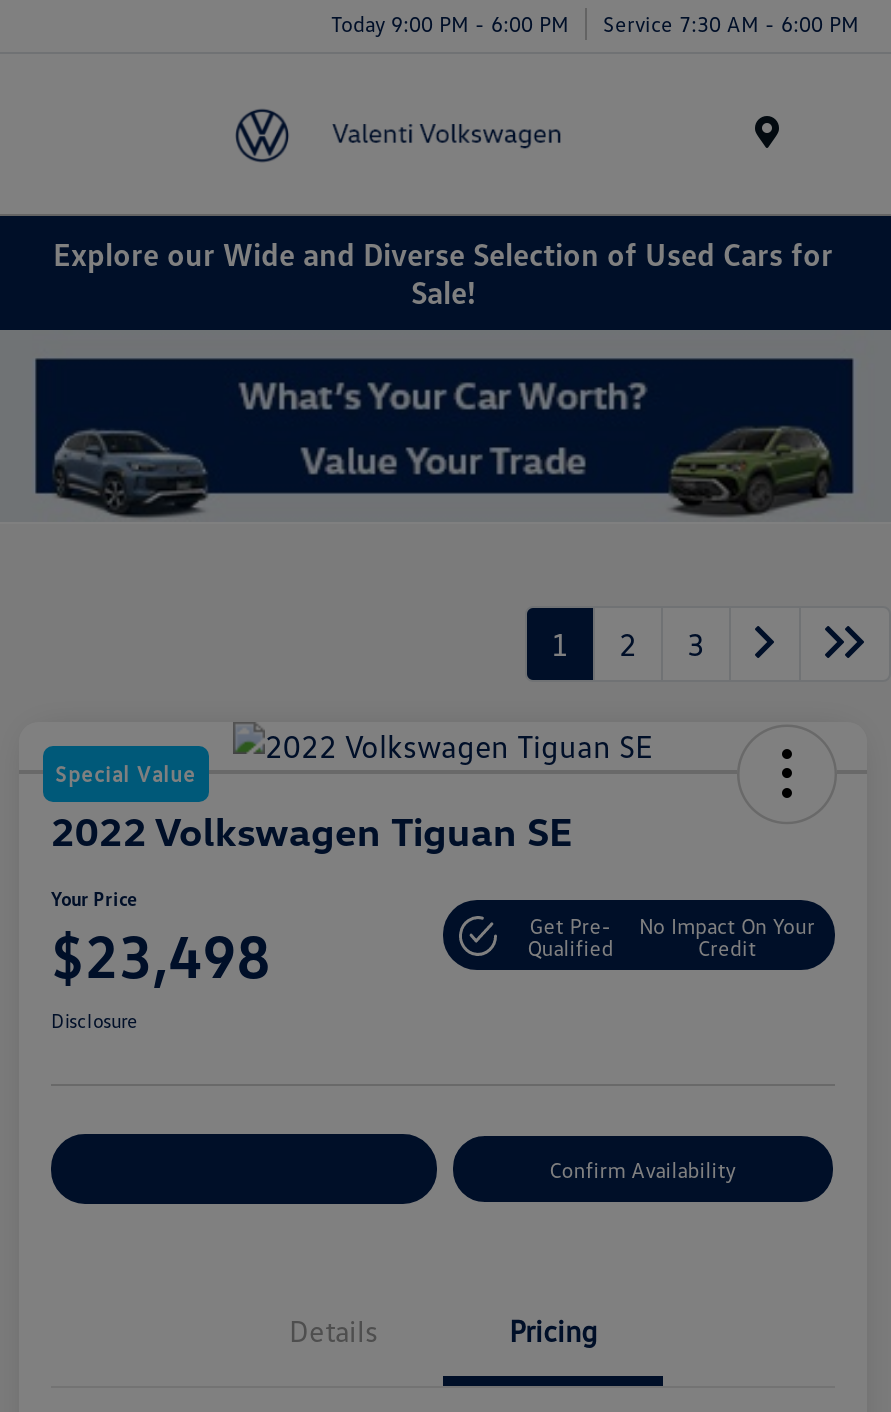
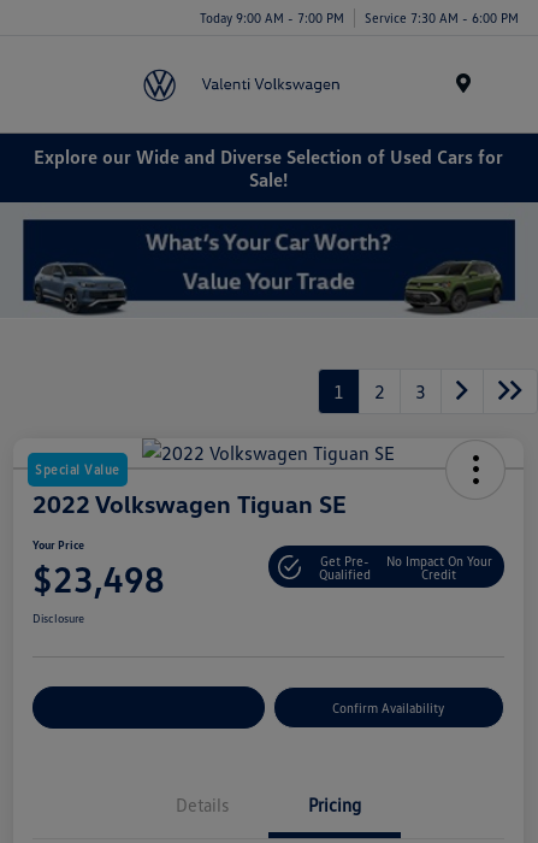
- Today 9:00 PM - 6:00 PM Service 7:30 AM - 6:00 PM
+ Today 9:00 AM - 7:00 PM Service 7:30 AM - 6:00 PM
